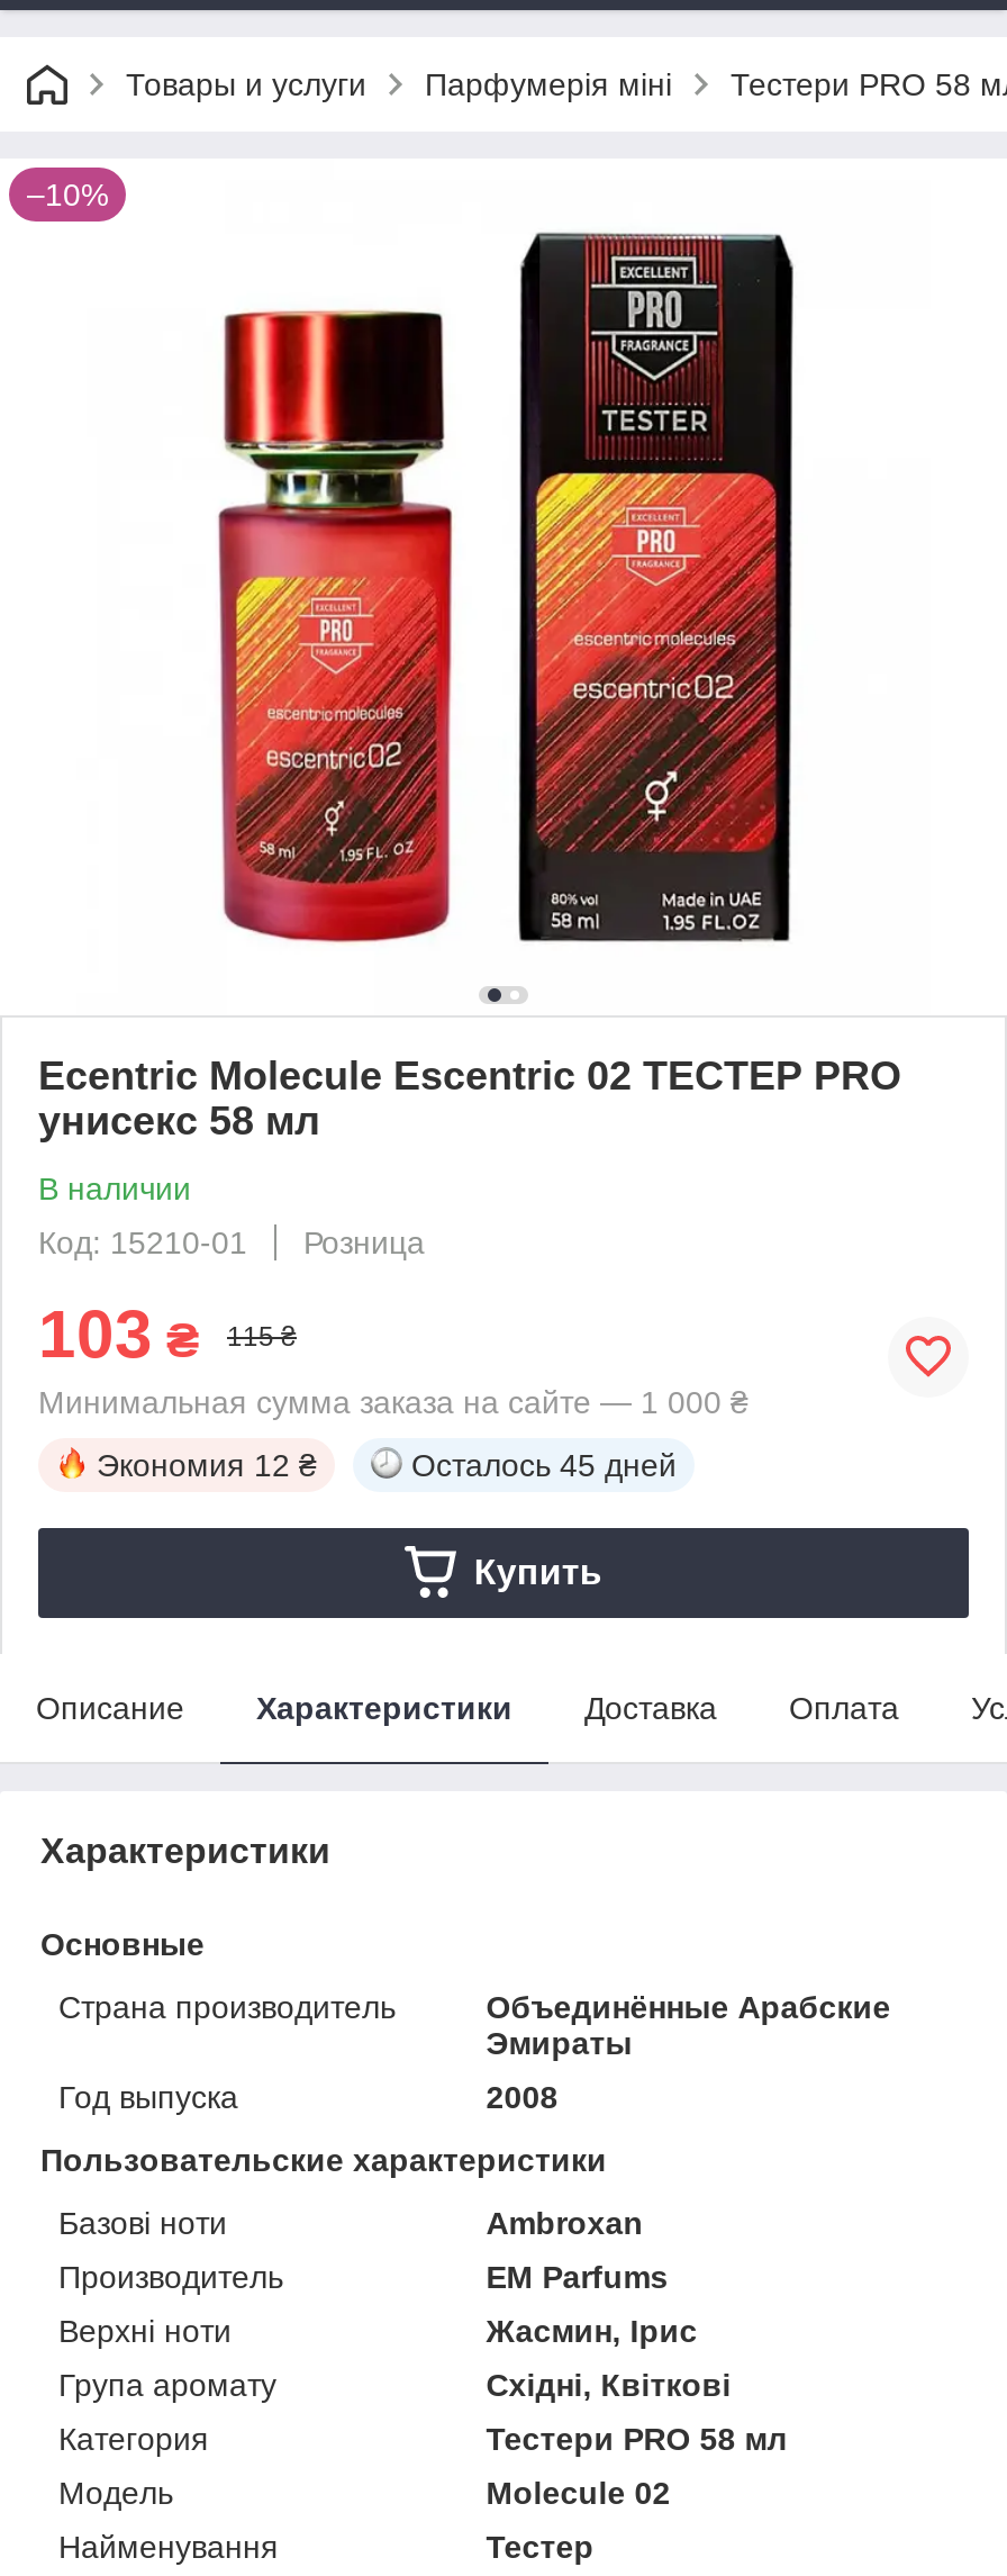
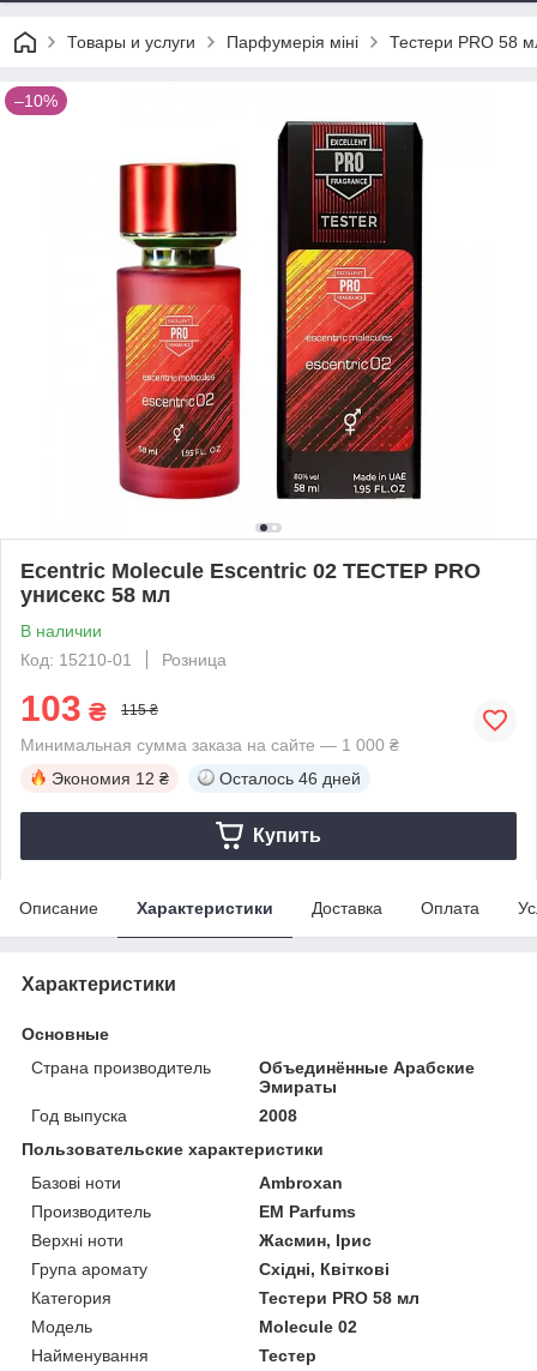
- Осталось 45 дней
+ Осталось 46 дней
